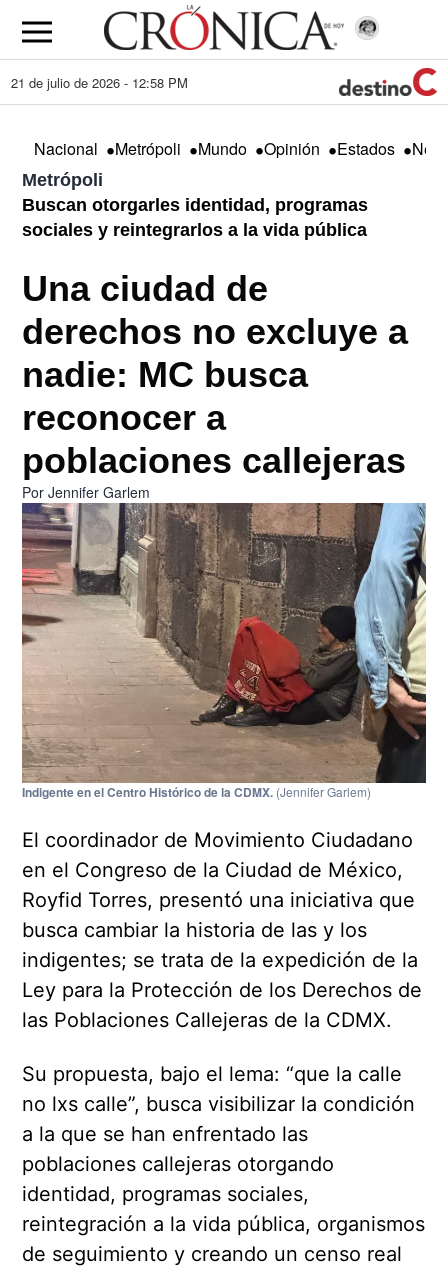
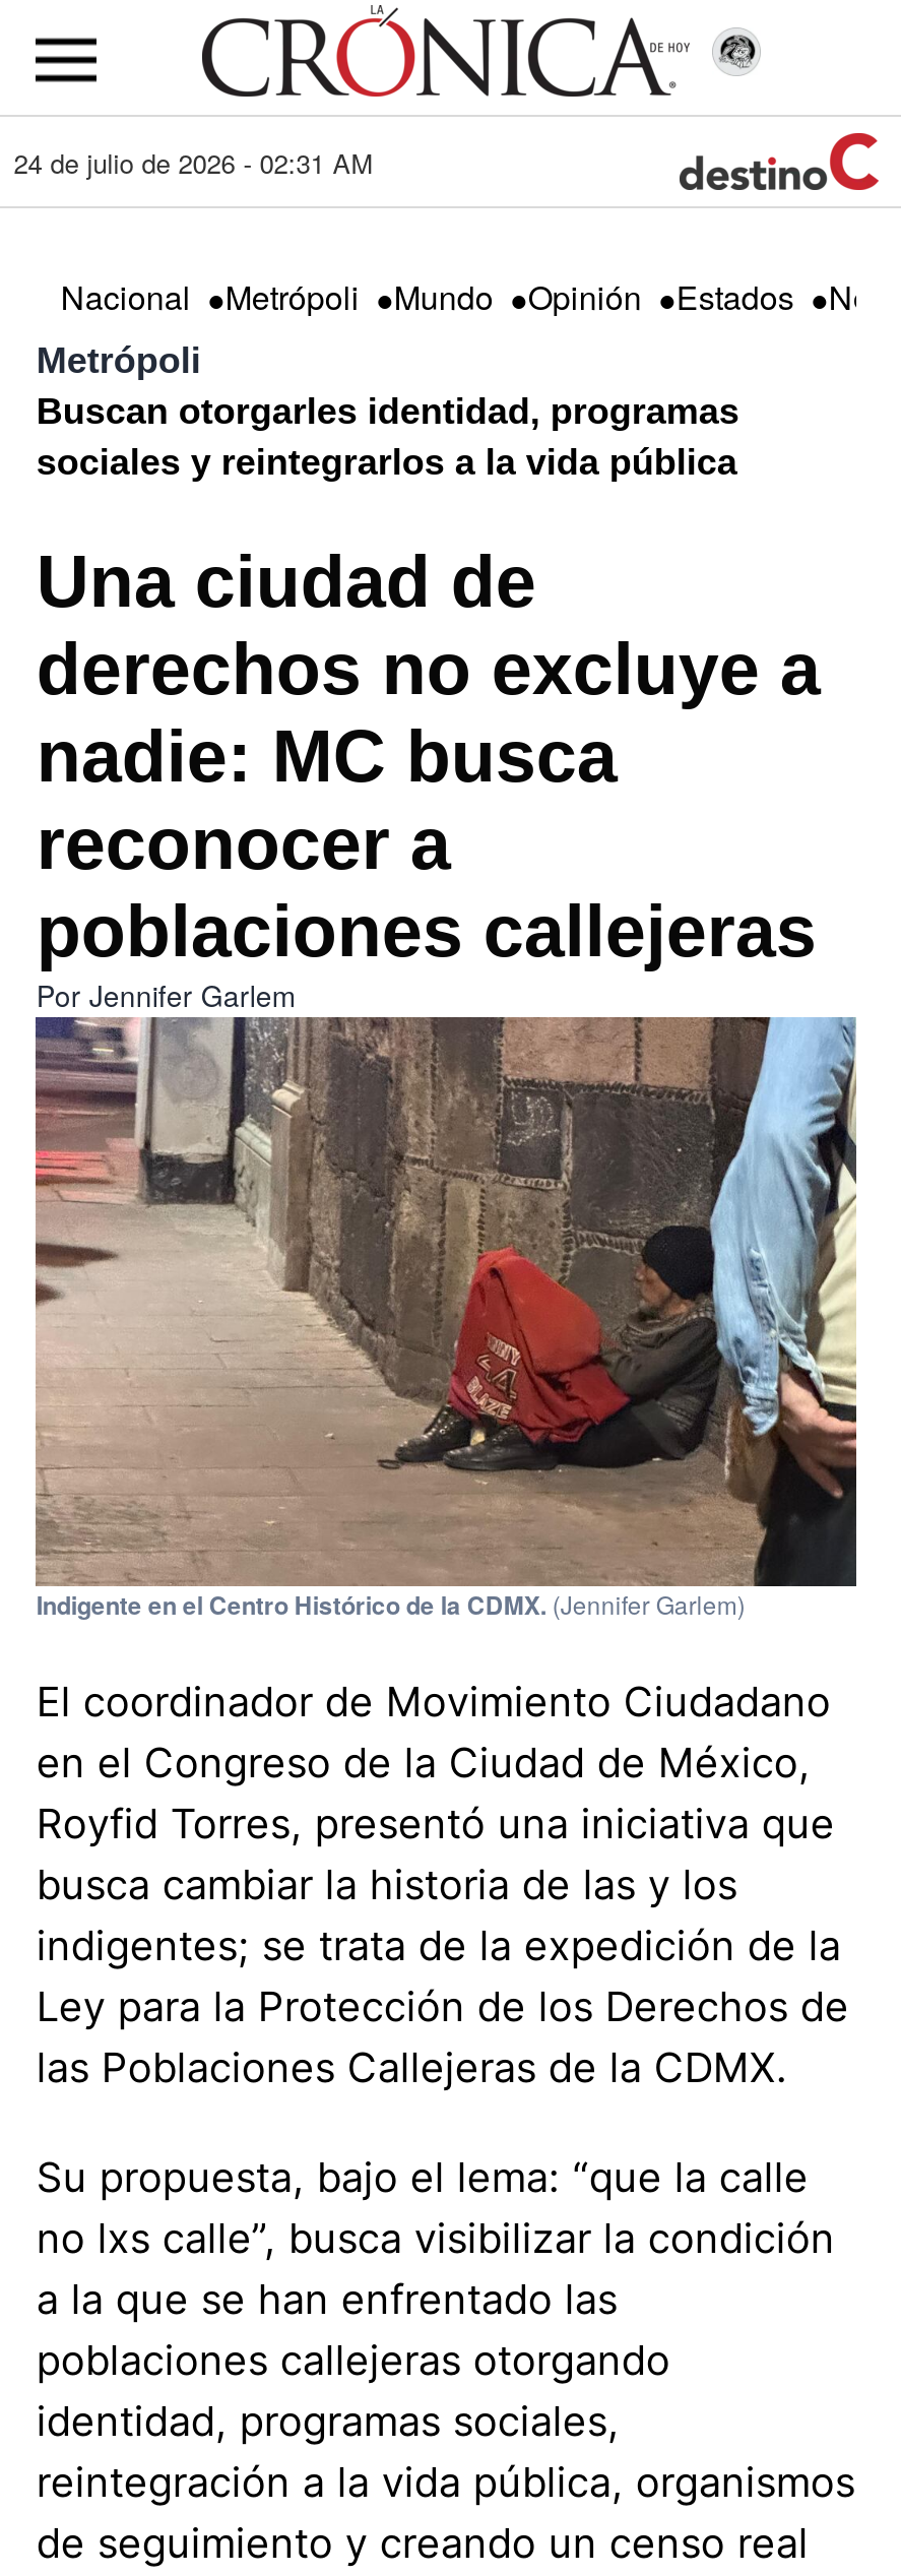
- 21 de julio de 2026 - 12:58 PM
+ 24 de julio de 2026 - 02:31 AM
